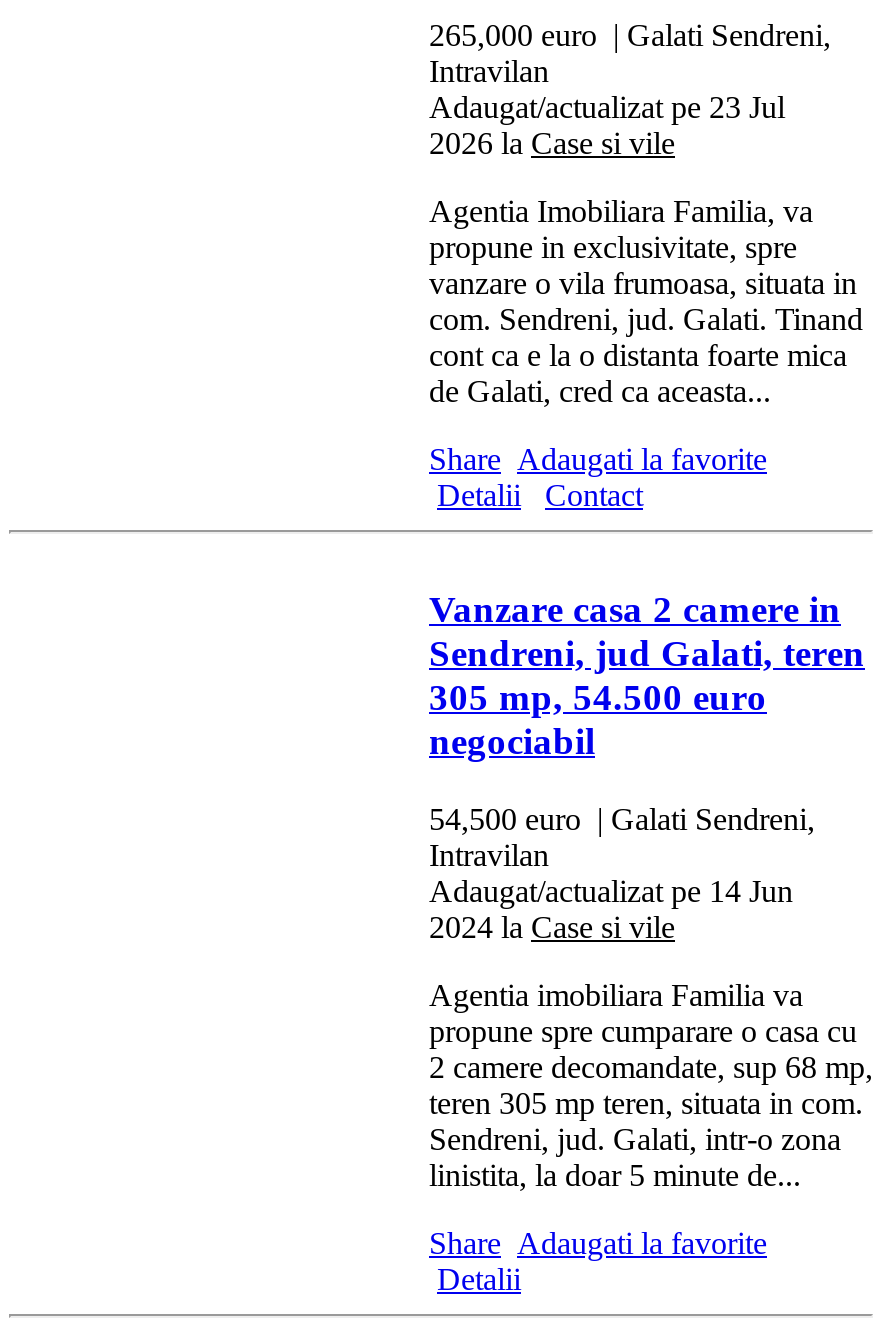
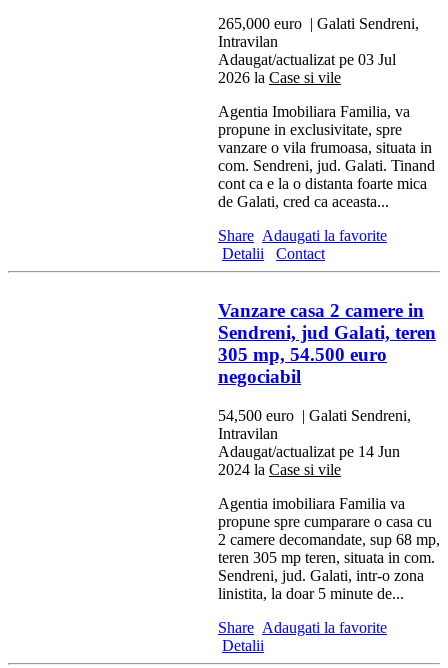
- Adaugat/actualizat pe 23 Jul
+ Adaugat/actualizat pe 03 Jul
